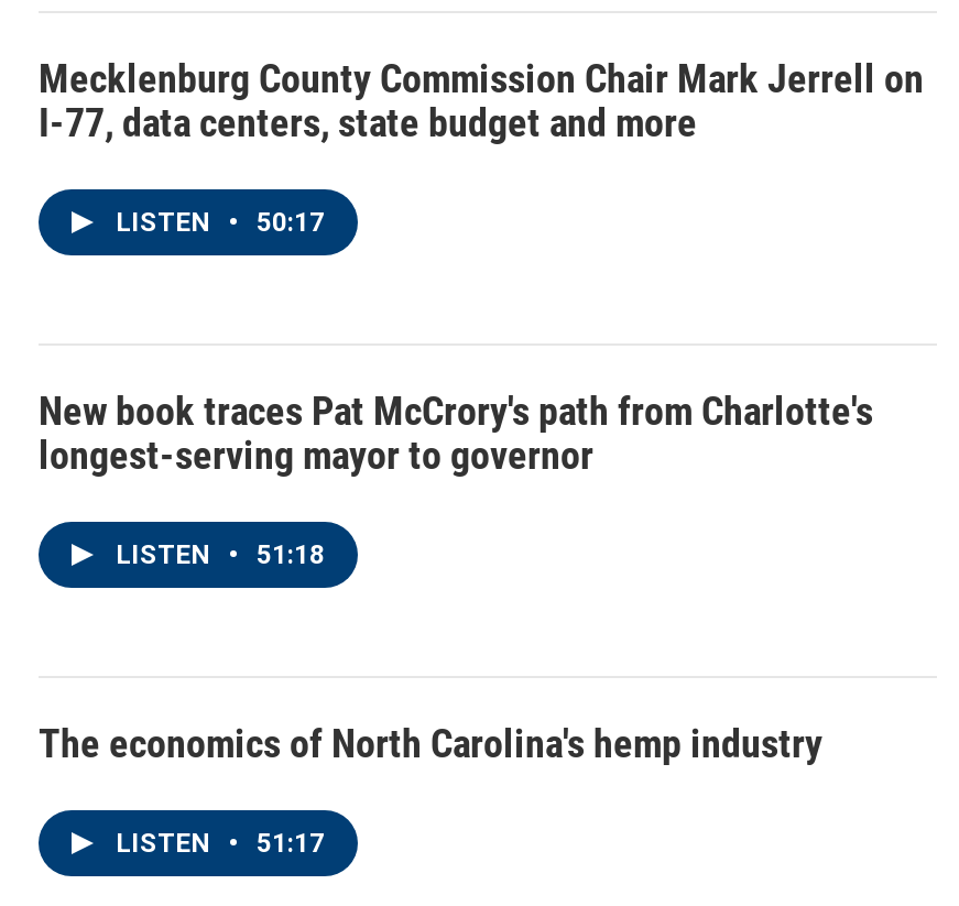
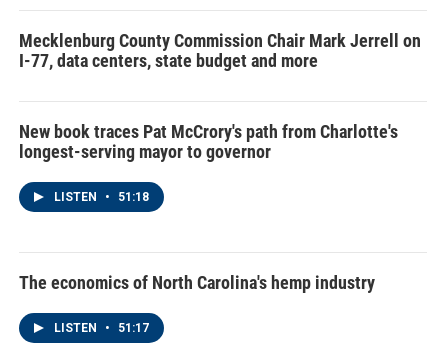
- LISTEN • 50:17
